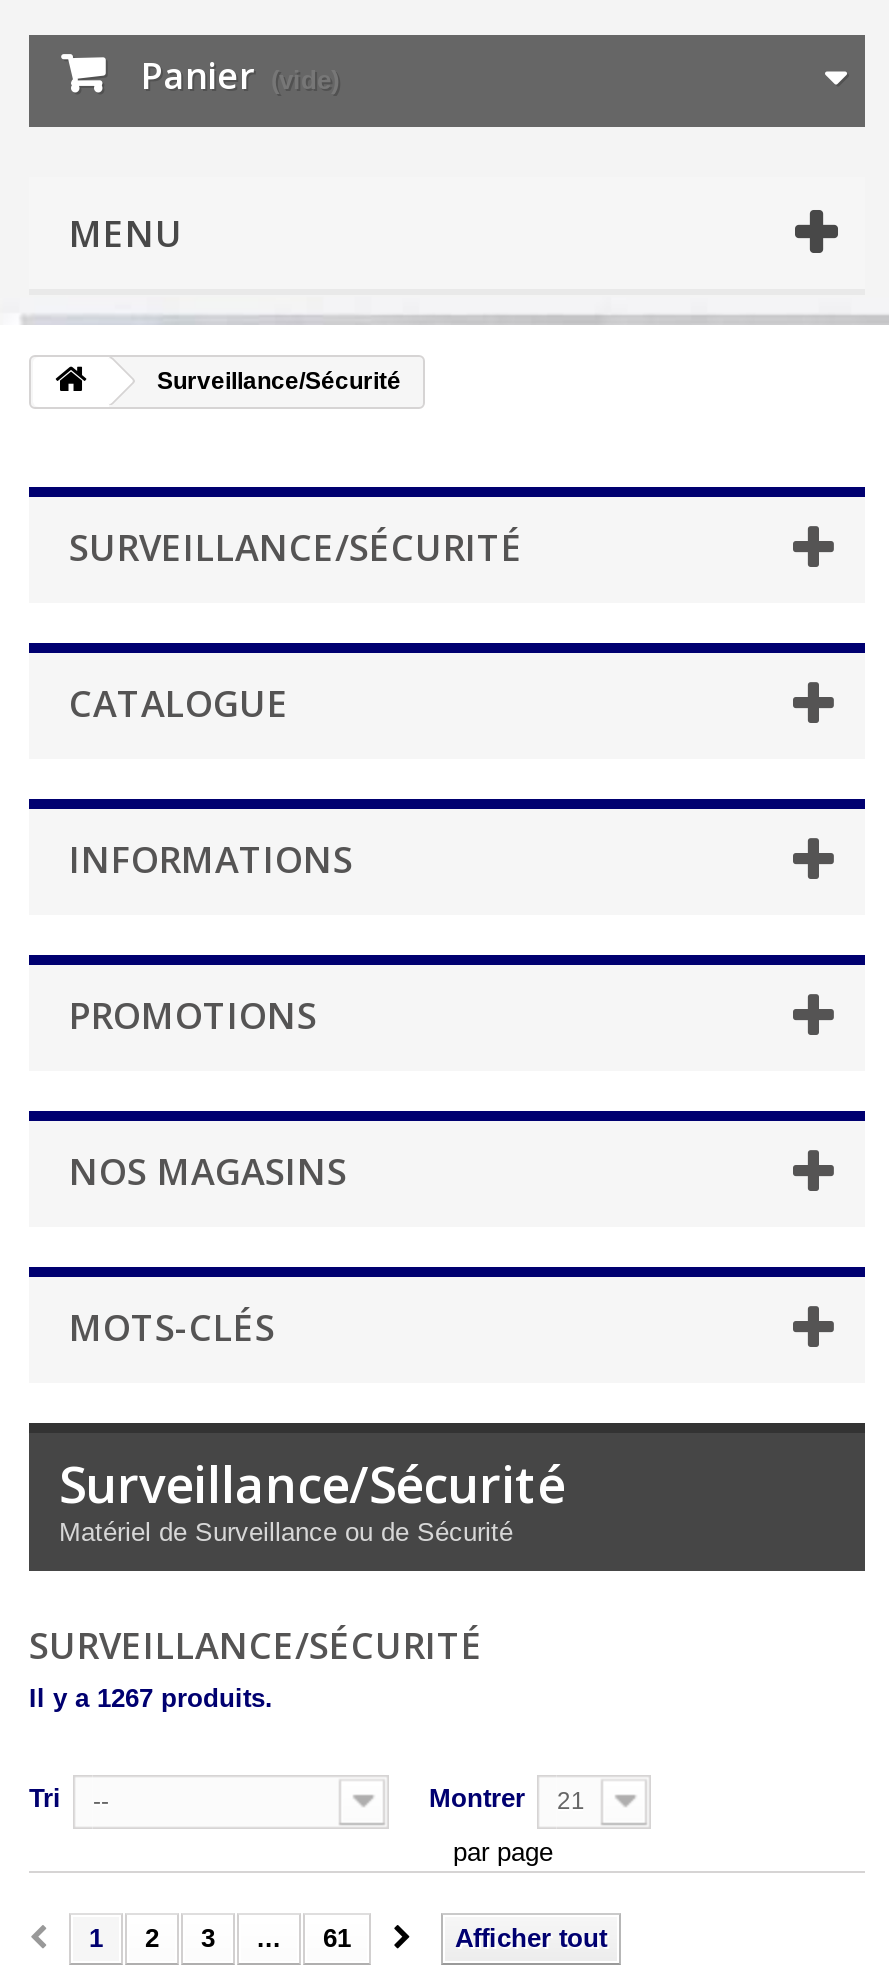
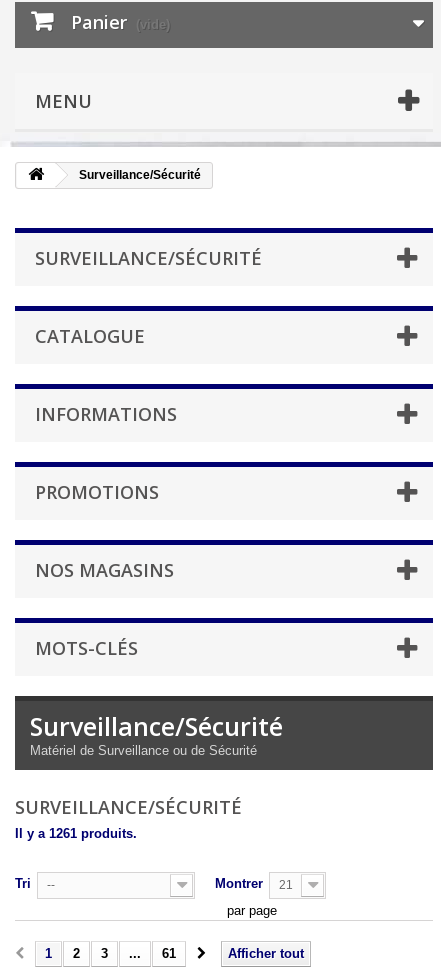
- Il y a 1267 produits.
+ Il y a 1261 produits.
